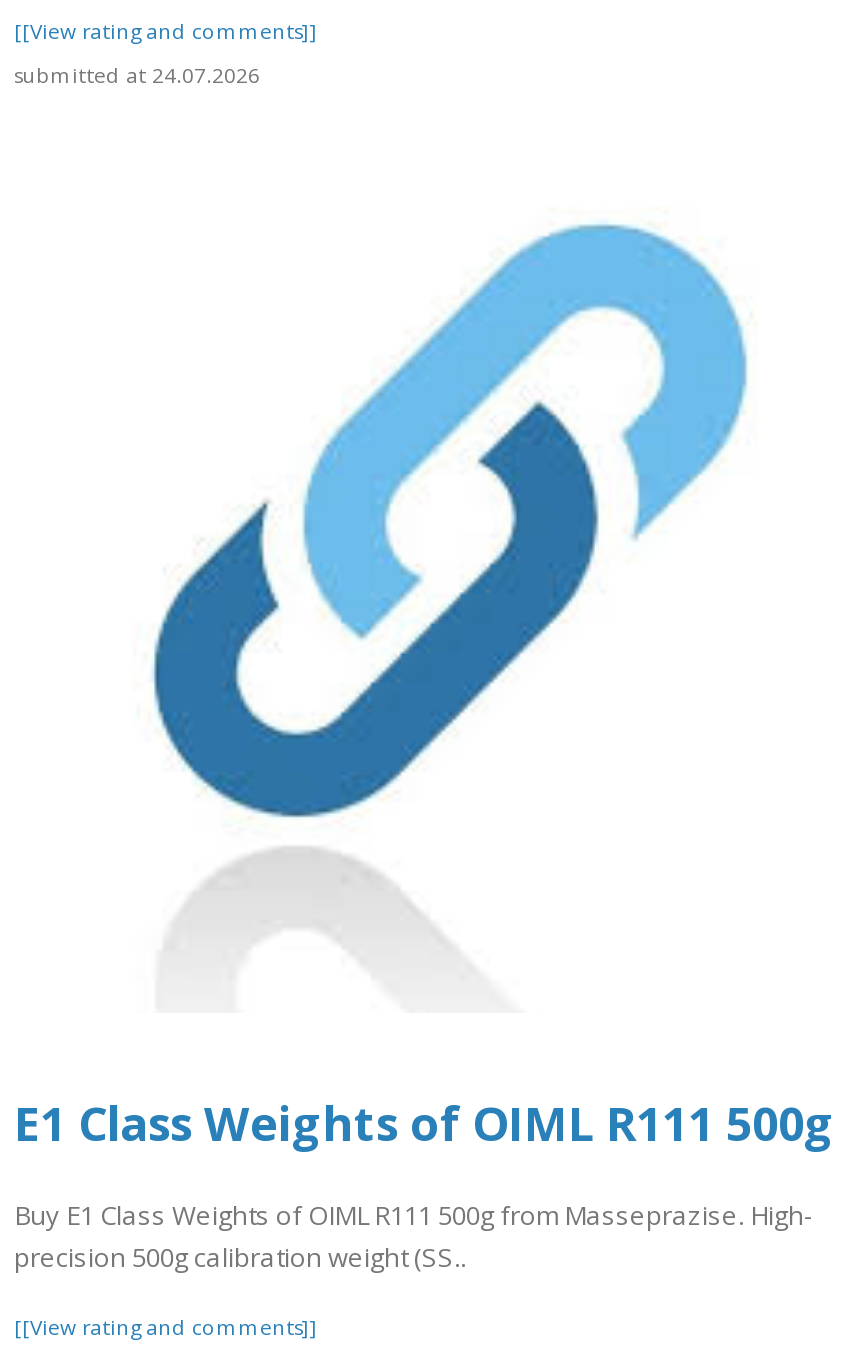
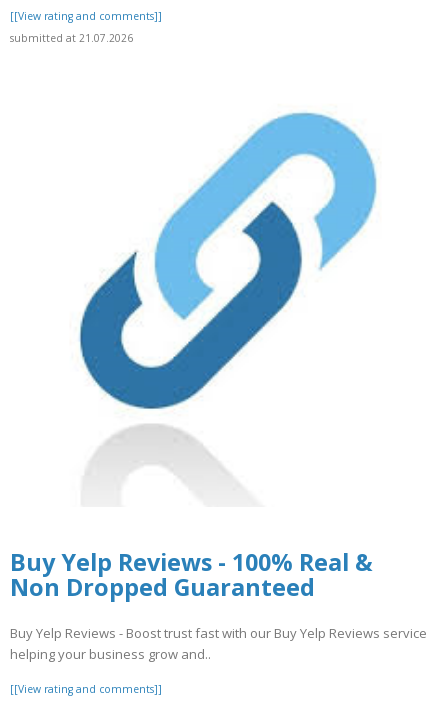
- submitted at 24.07.2026
+ submitted at 21.07.2026

- E1 Class Weights of OIML R111 500g
+ Buy Yelp Reviews - 100% Real &
+ Non Dropped Guaranteed

- Buy E1 Class Weights of OIML R111 500g from Masseprazise. High-
- precision 500g calibration weight (SS..
+ Buy Yelp Reviews - Boost trust fast with our Buy Yelp Reviews service
+ helping your business grow and..
